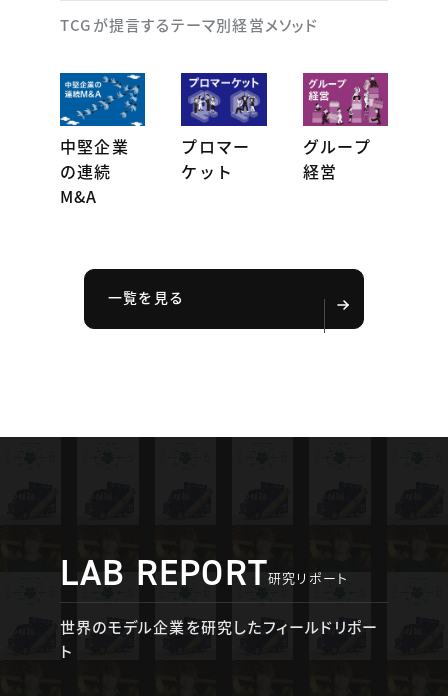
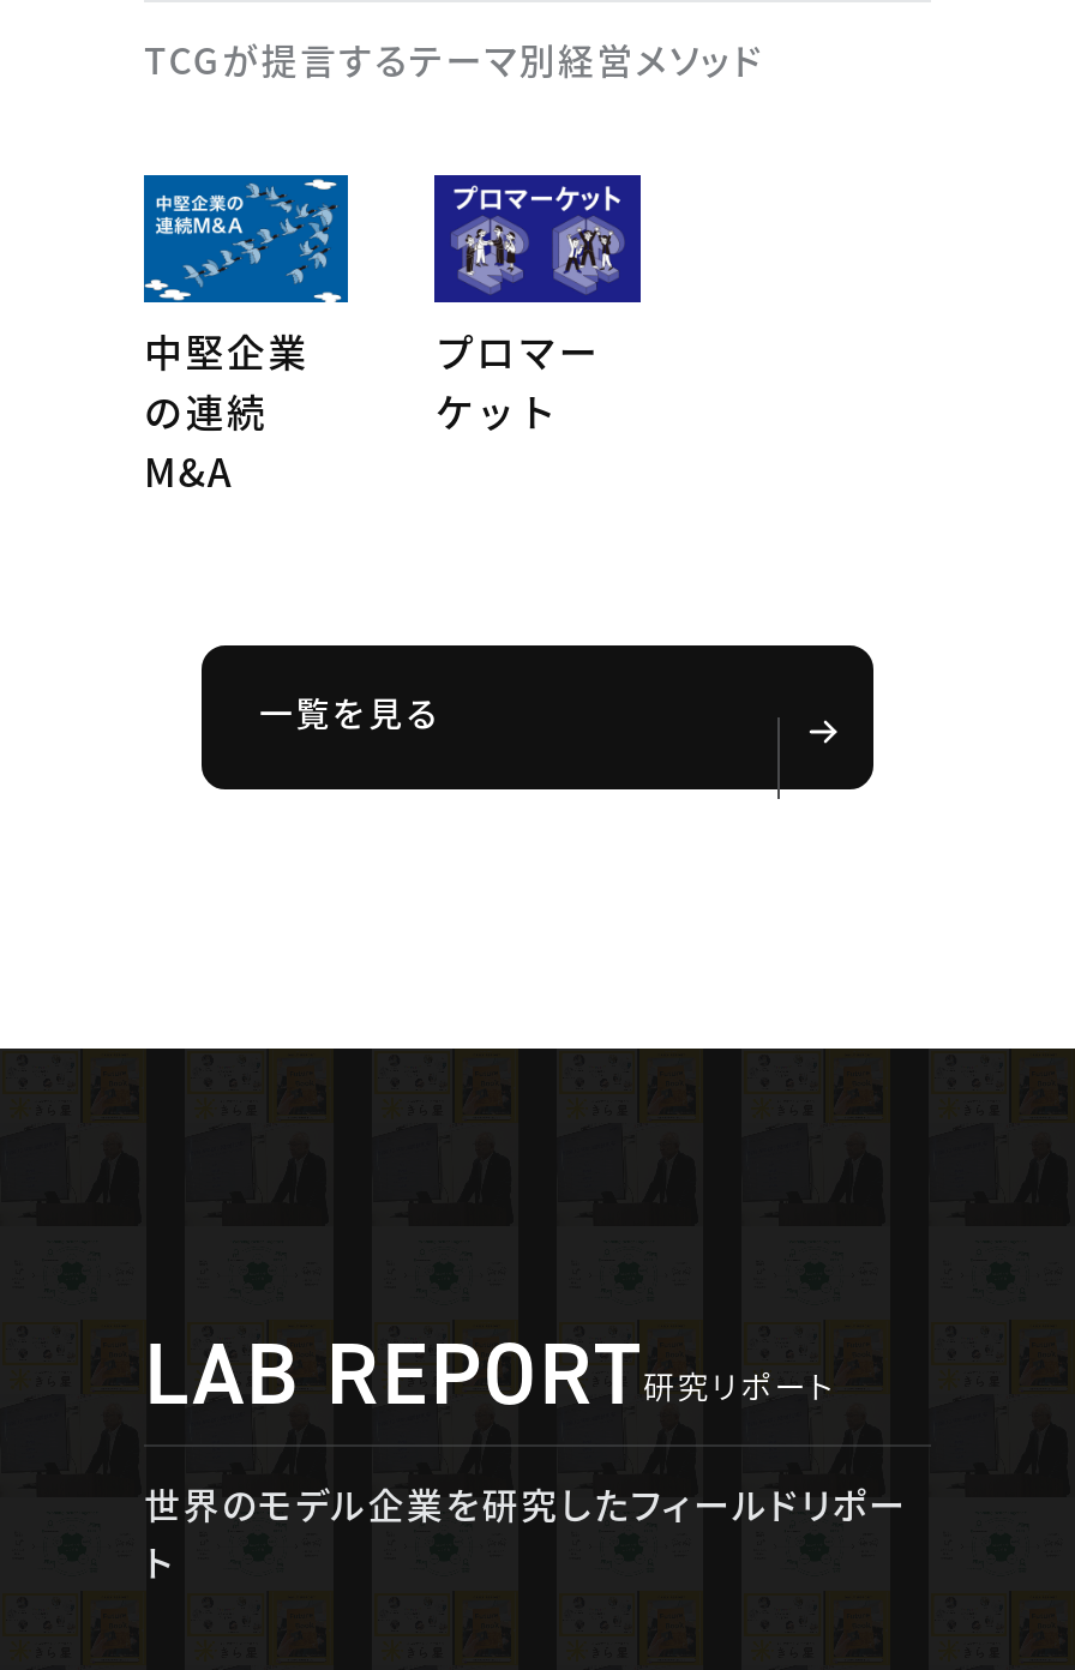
- [image]
- グループ
- 経営
